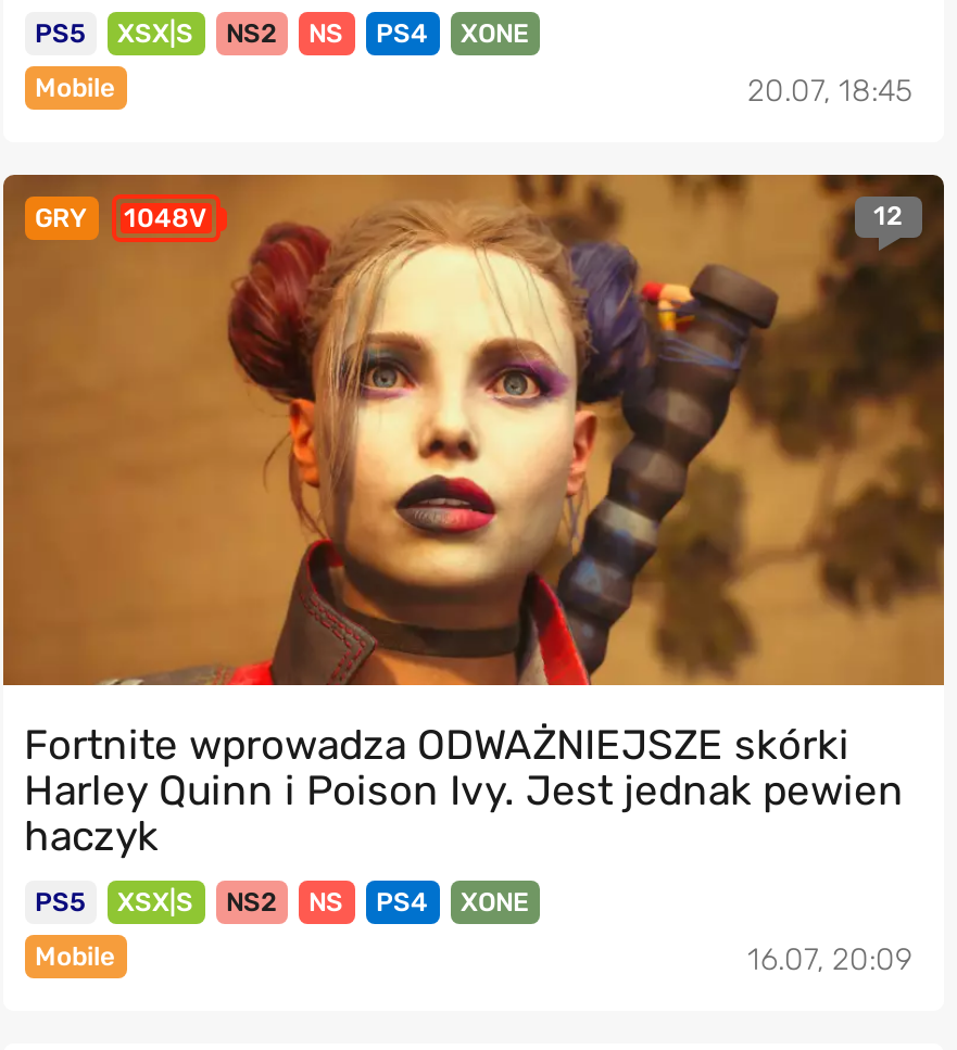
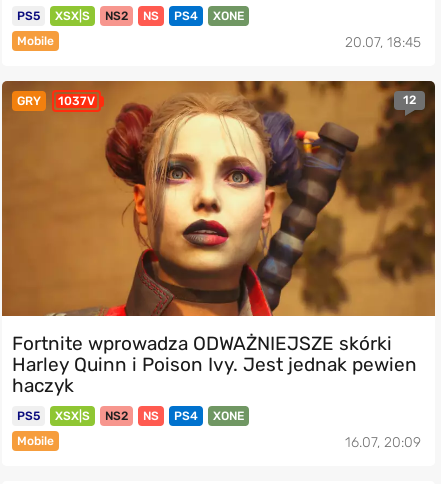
- GRY 1048V
+ GRY 1037V
